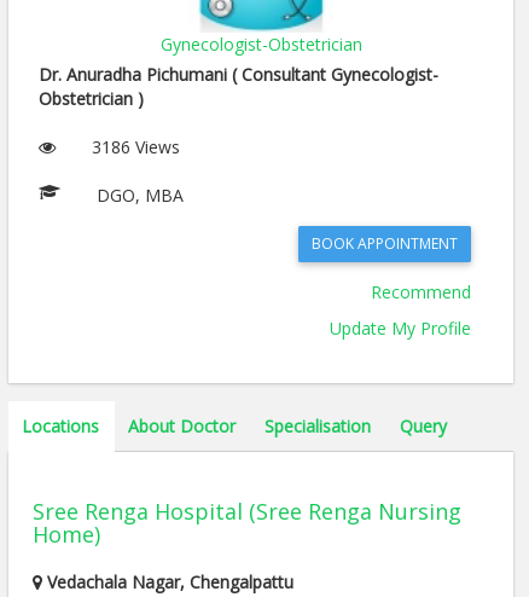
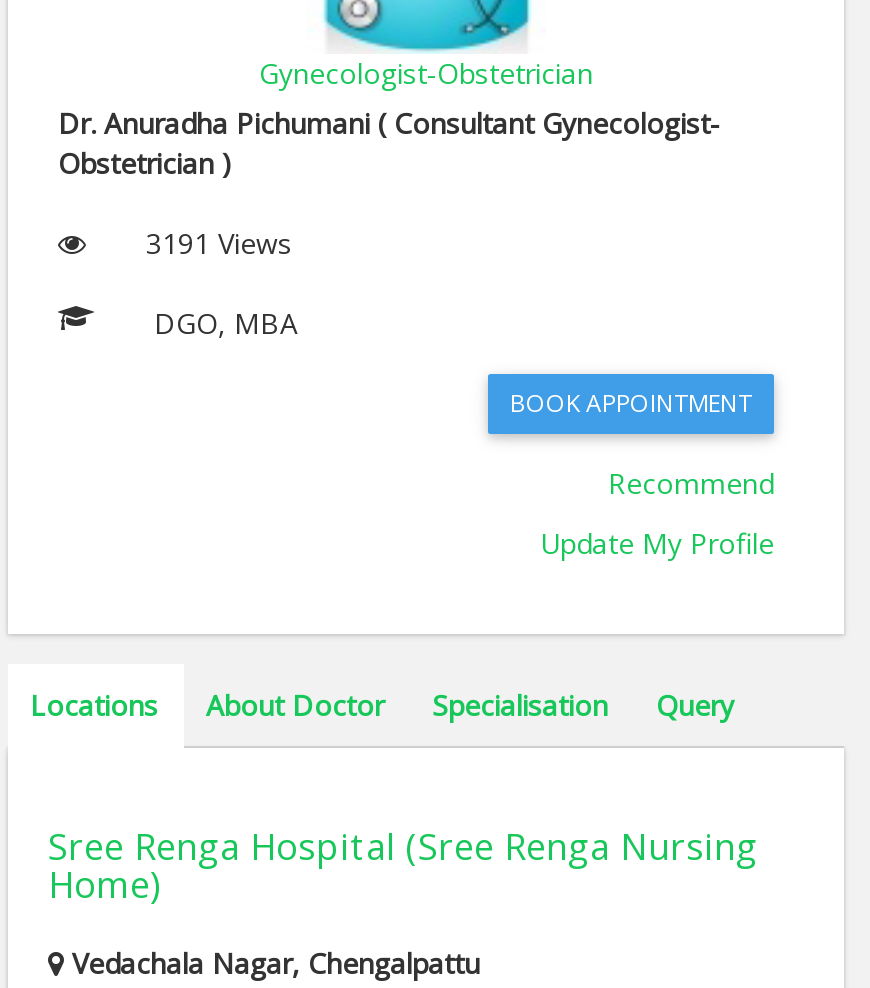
- 3186 Views
+ 3191 Views
